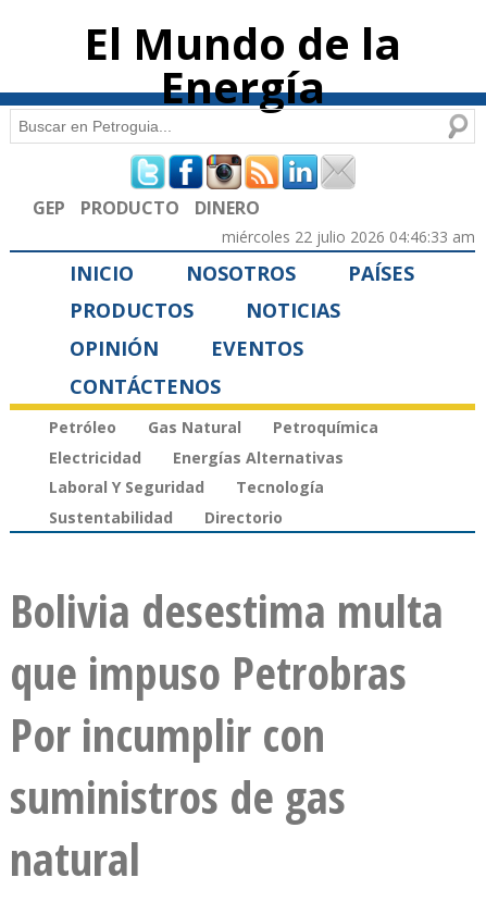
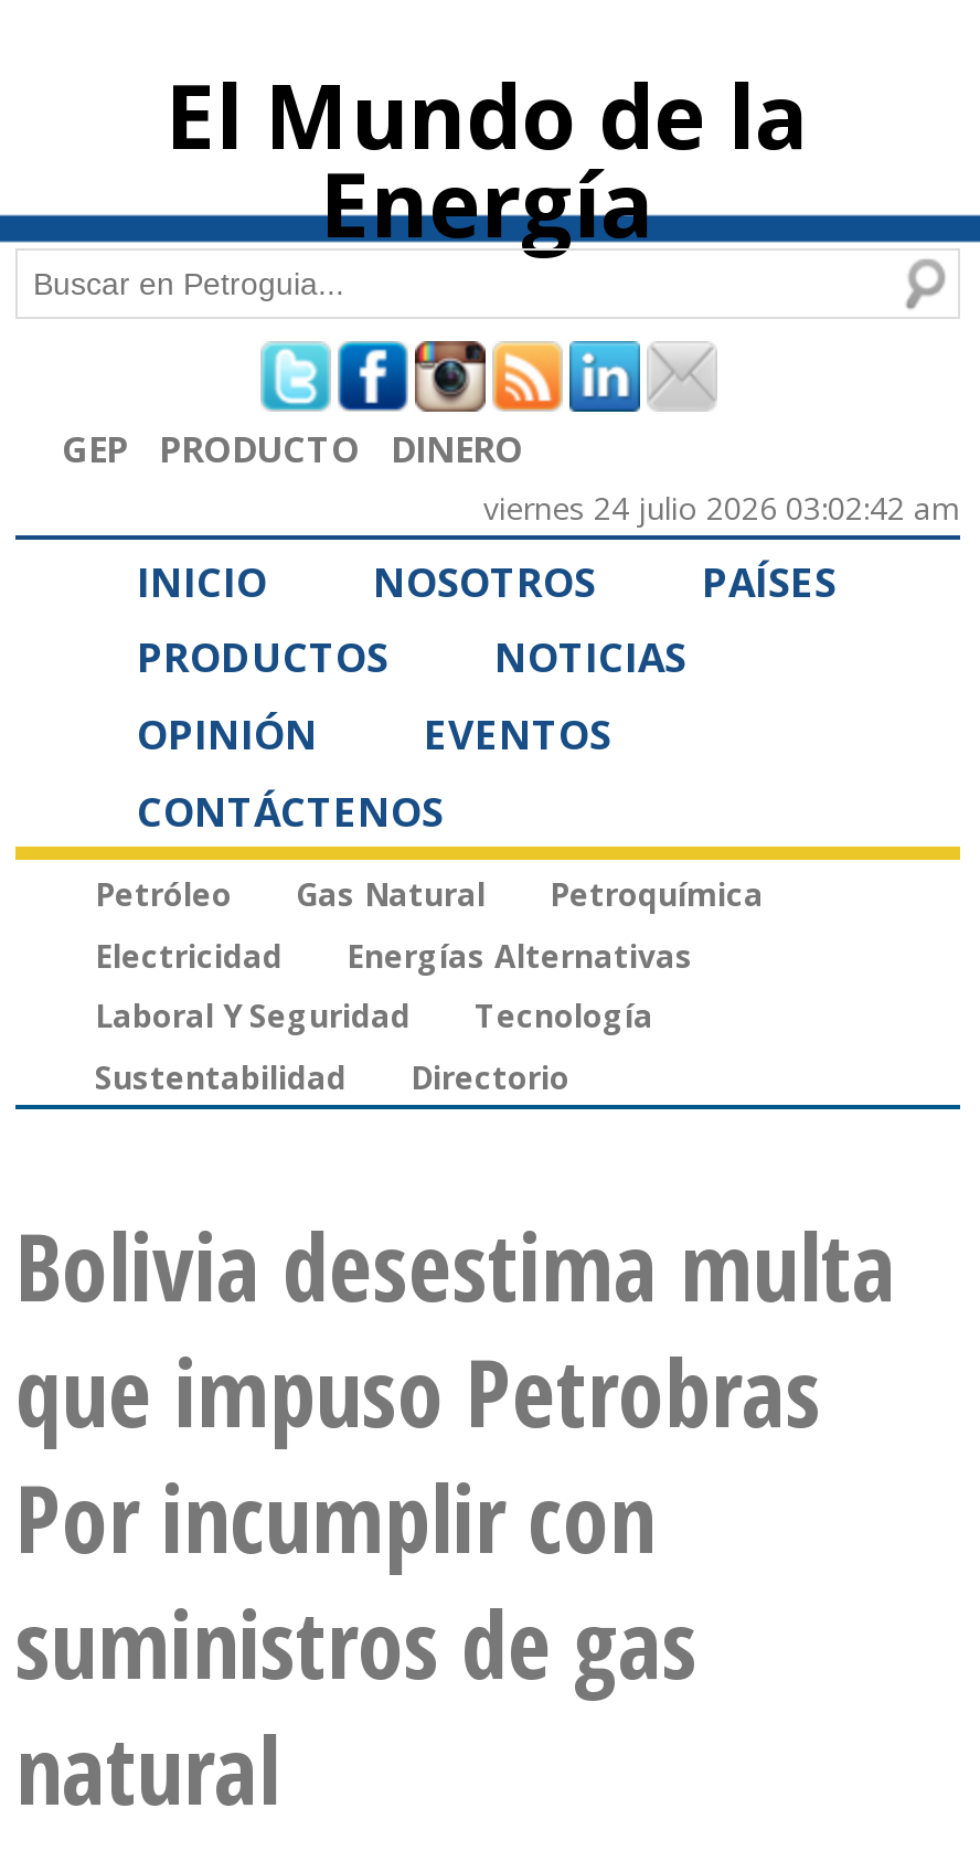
- miércoles 22 julio 2026 04:46:33 am
+ viernes 24 julio 2026 03:02:42 am
